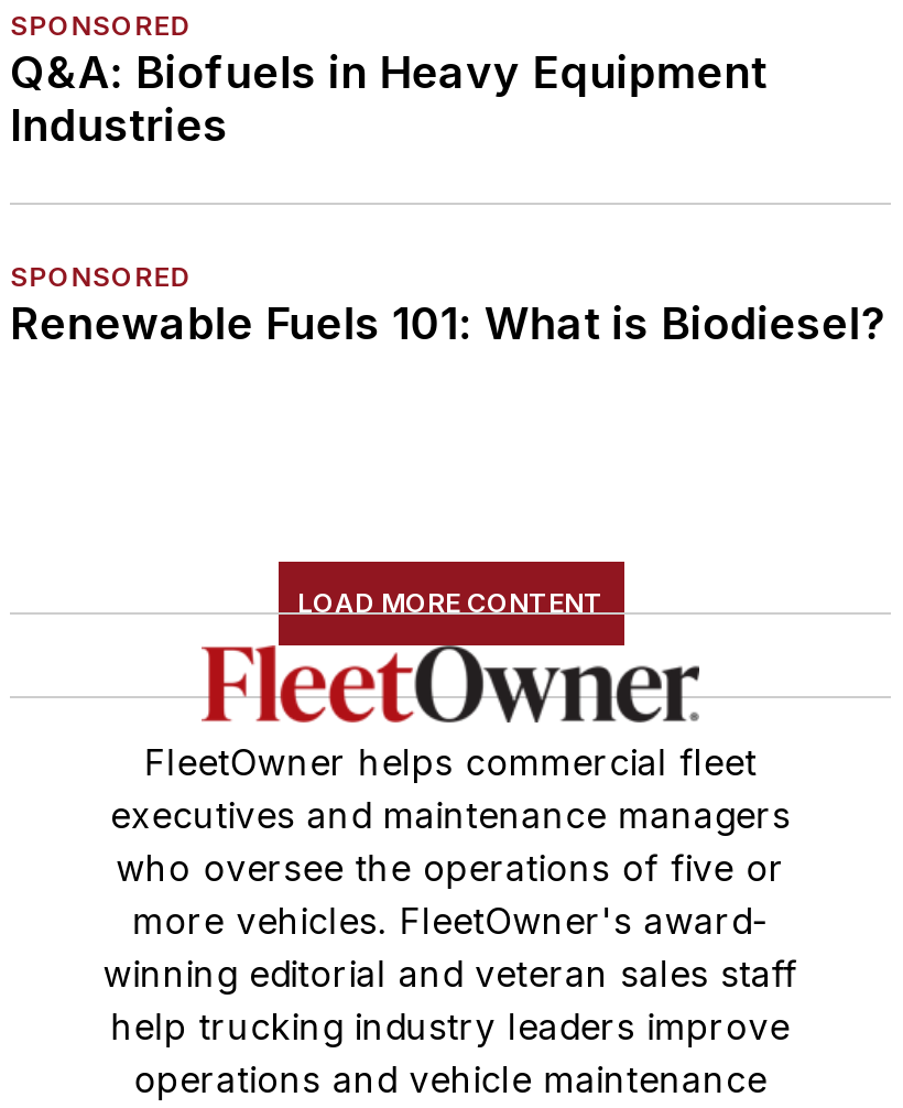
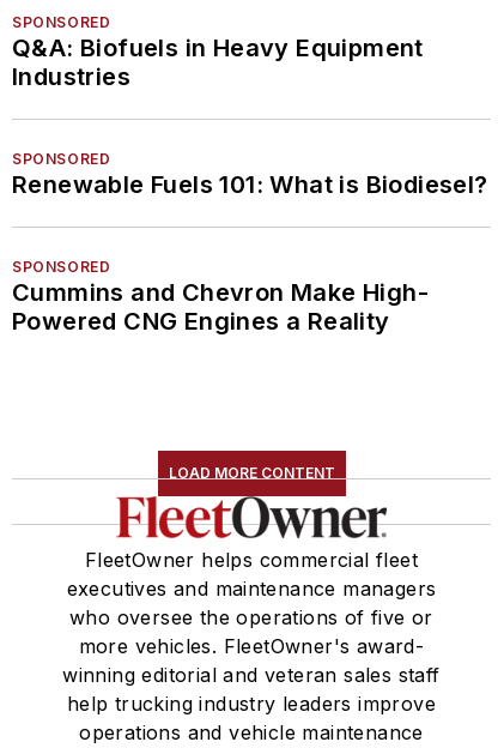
+ SPONSORED
+ Cummins and Chevron Make High-
+ Powered CNG Engines a Reality
